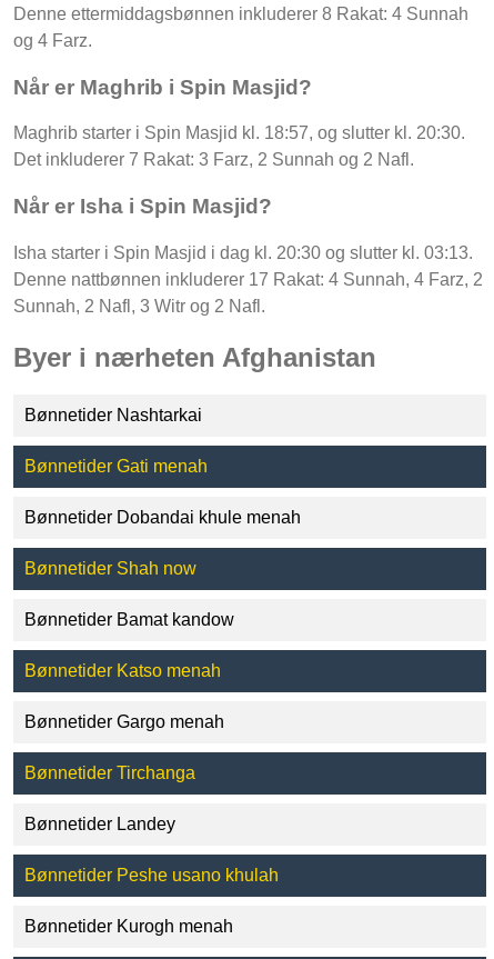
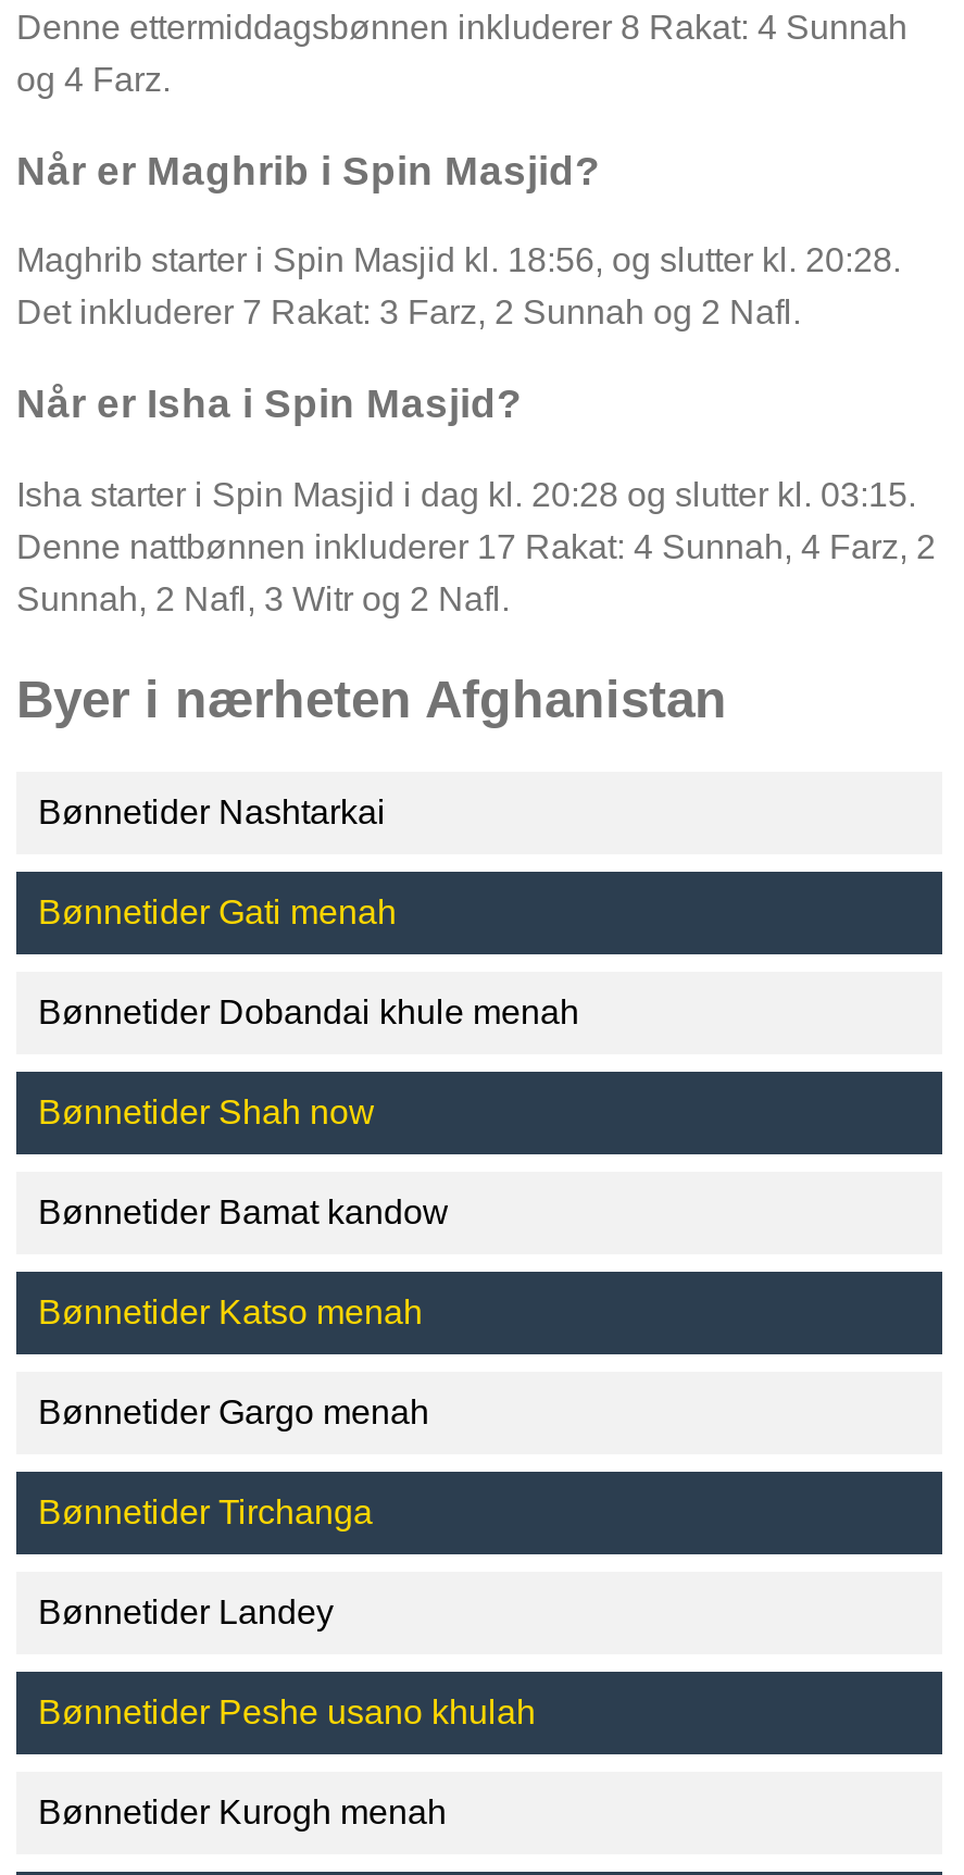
- Maghrib starter i Spin Masjid kl. 18:57, og slutter kl. 20:30.
+ Maghrib starter i Spin Masjid kl. 18:56, og slutter kl. 20:28.

- Isha starter i Spin Masjid i dag kl. 20:30 og slutter kl. 03:13.
+ Isha starter i Spin Masjid i dag kl. 20:28 og slutter kl. 03:15.
